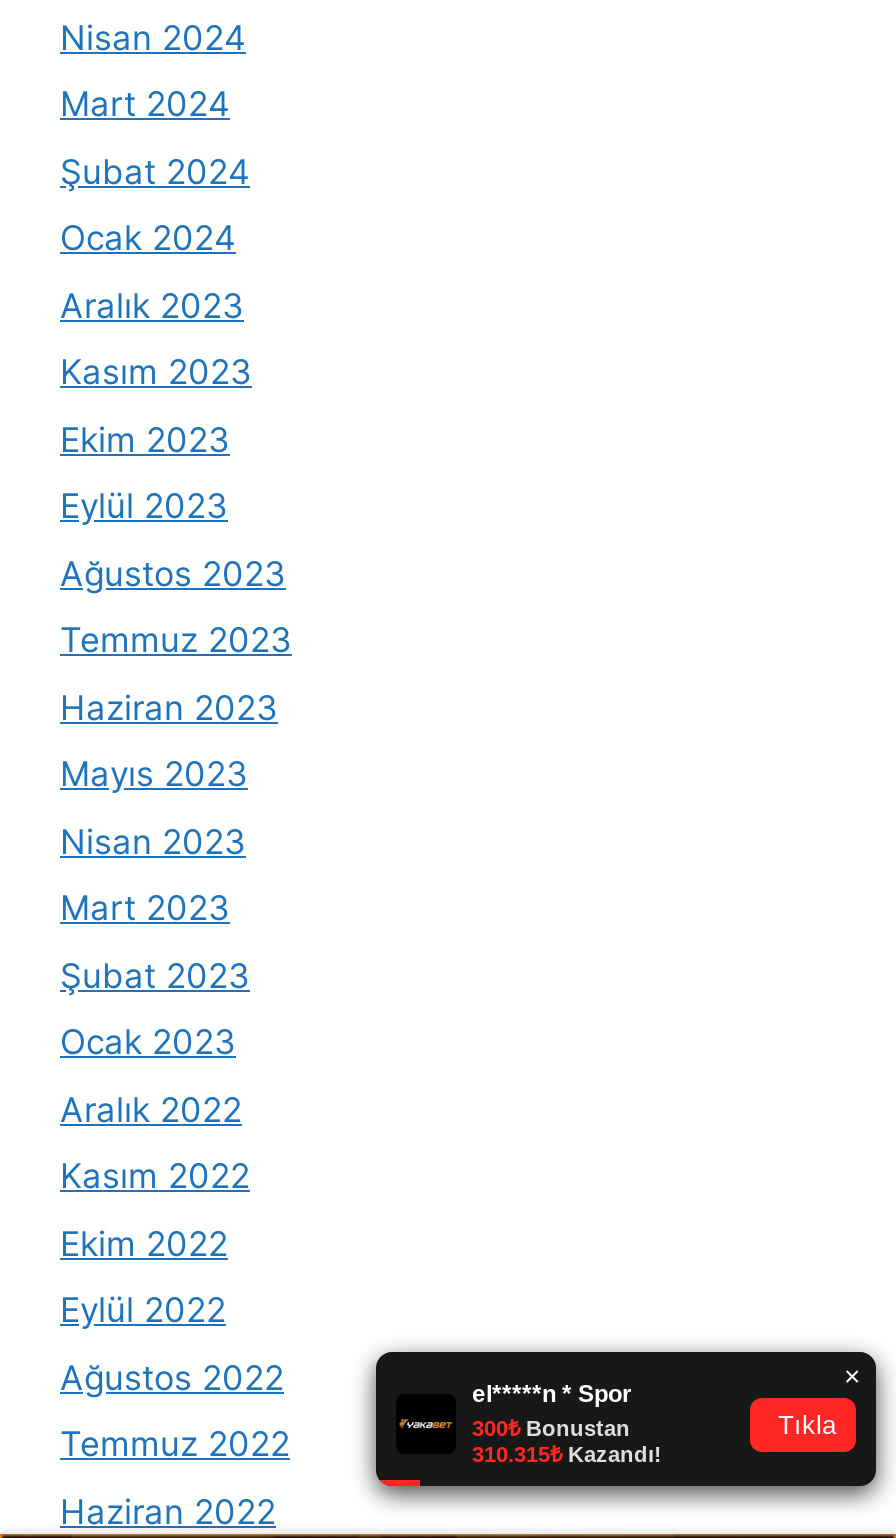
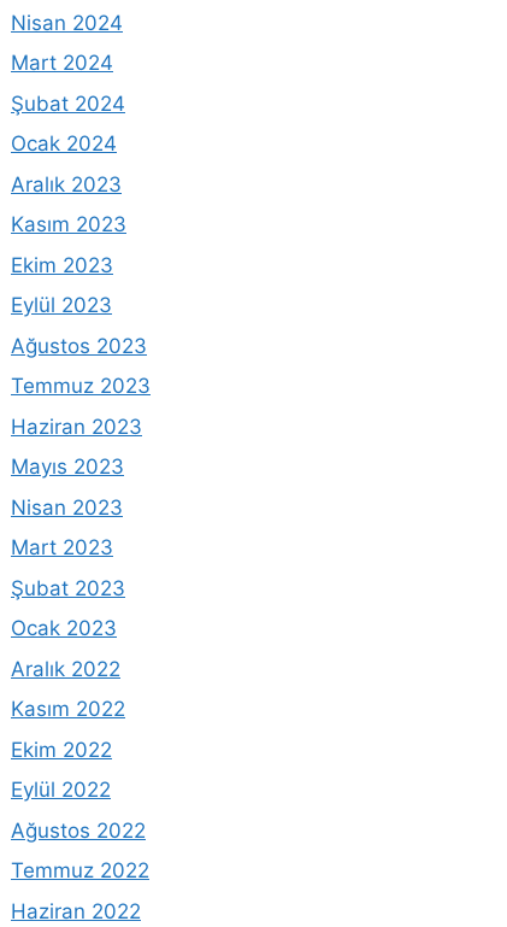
- [image]
